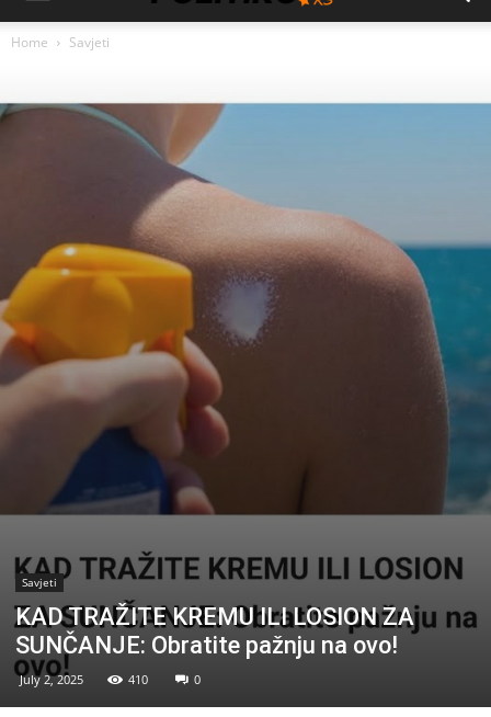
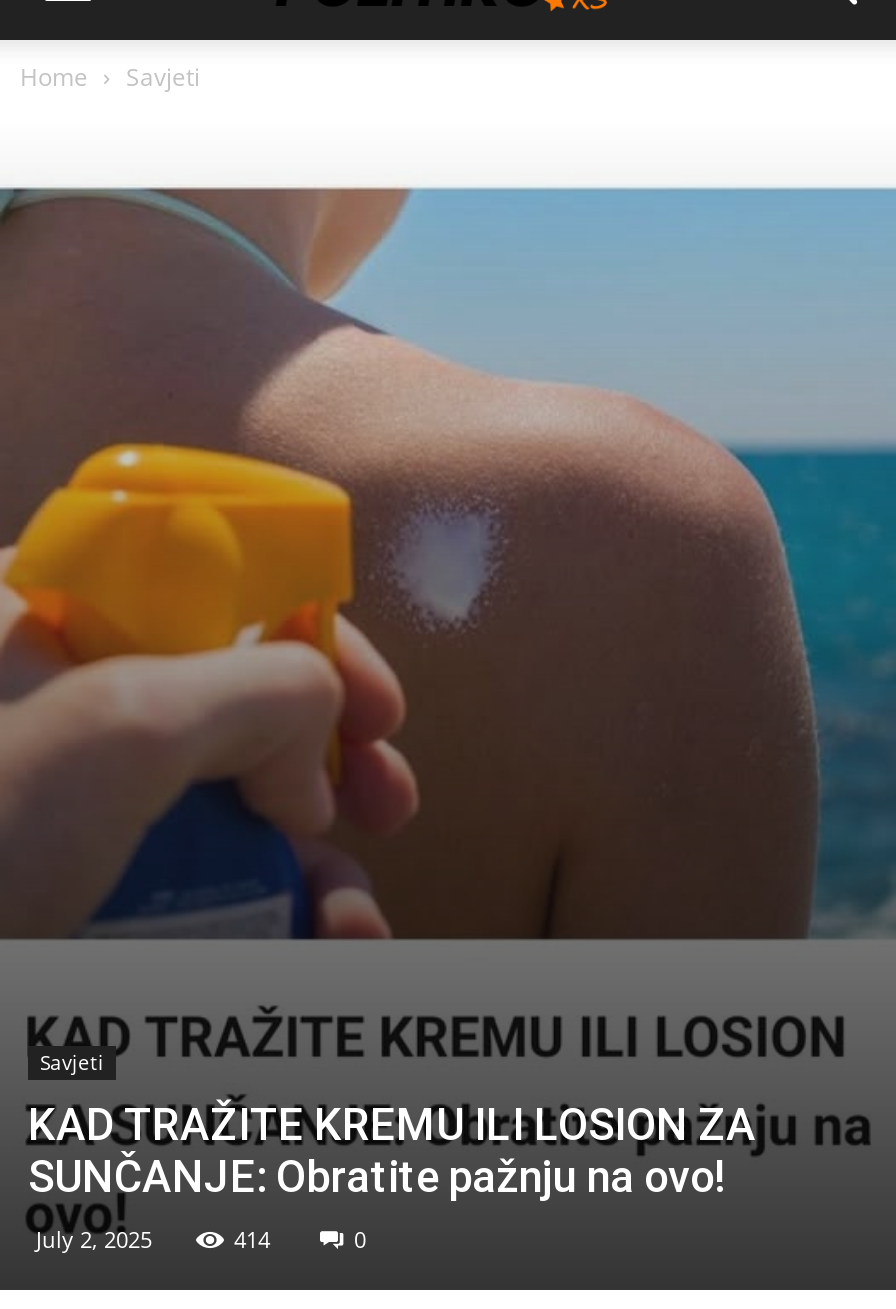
- 410
+ 414
